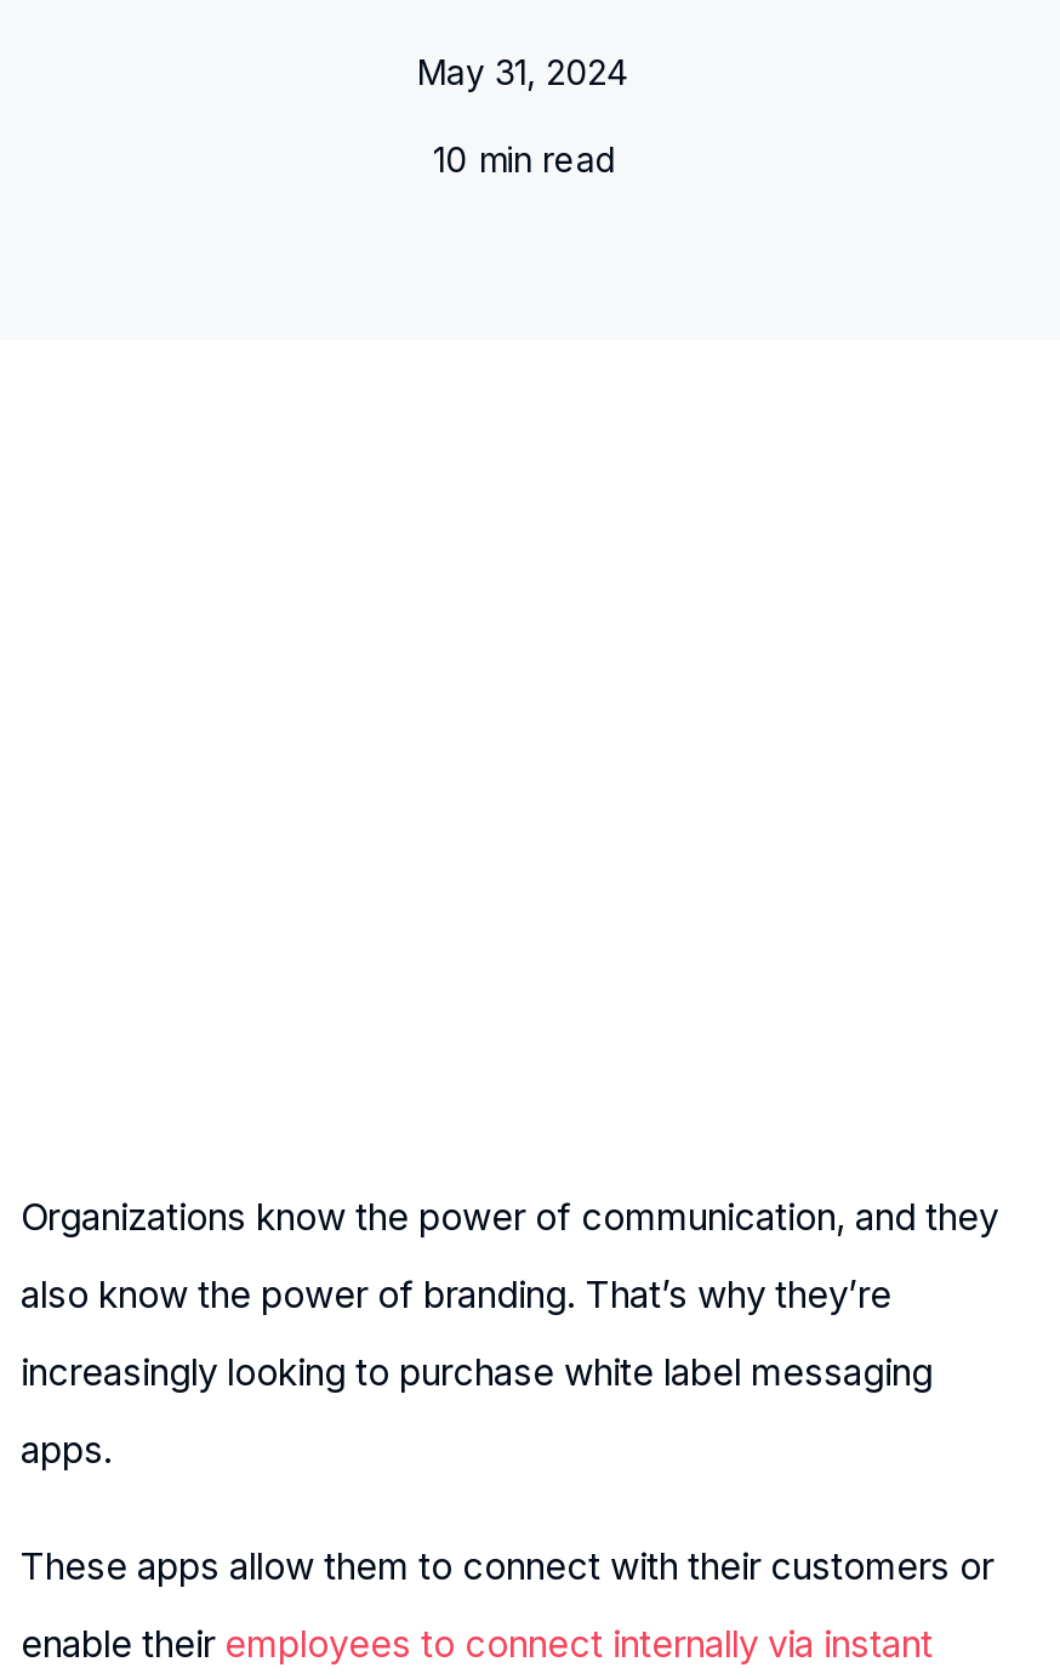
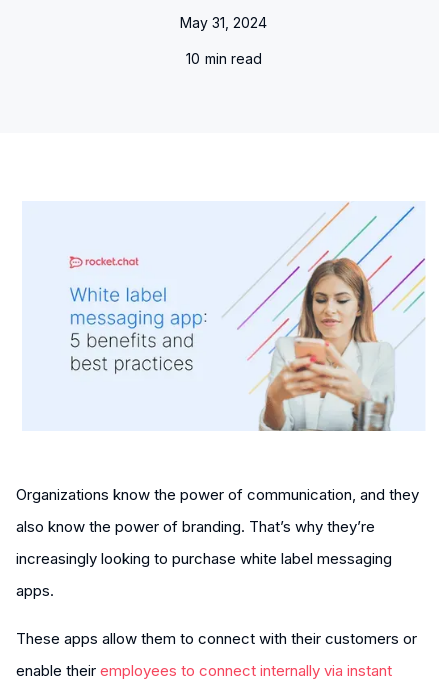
+ [image]
